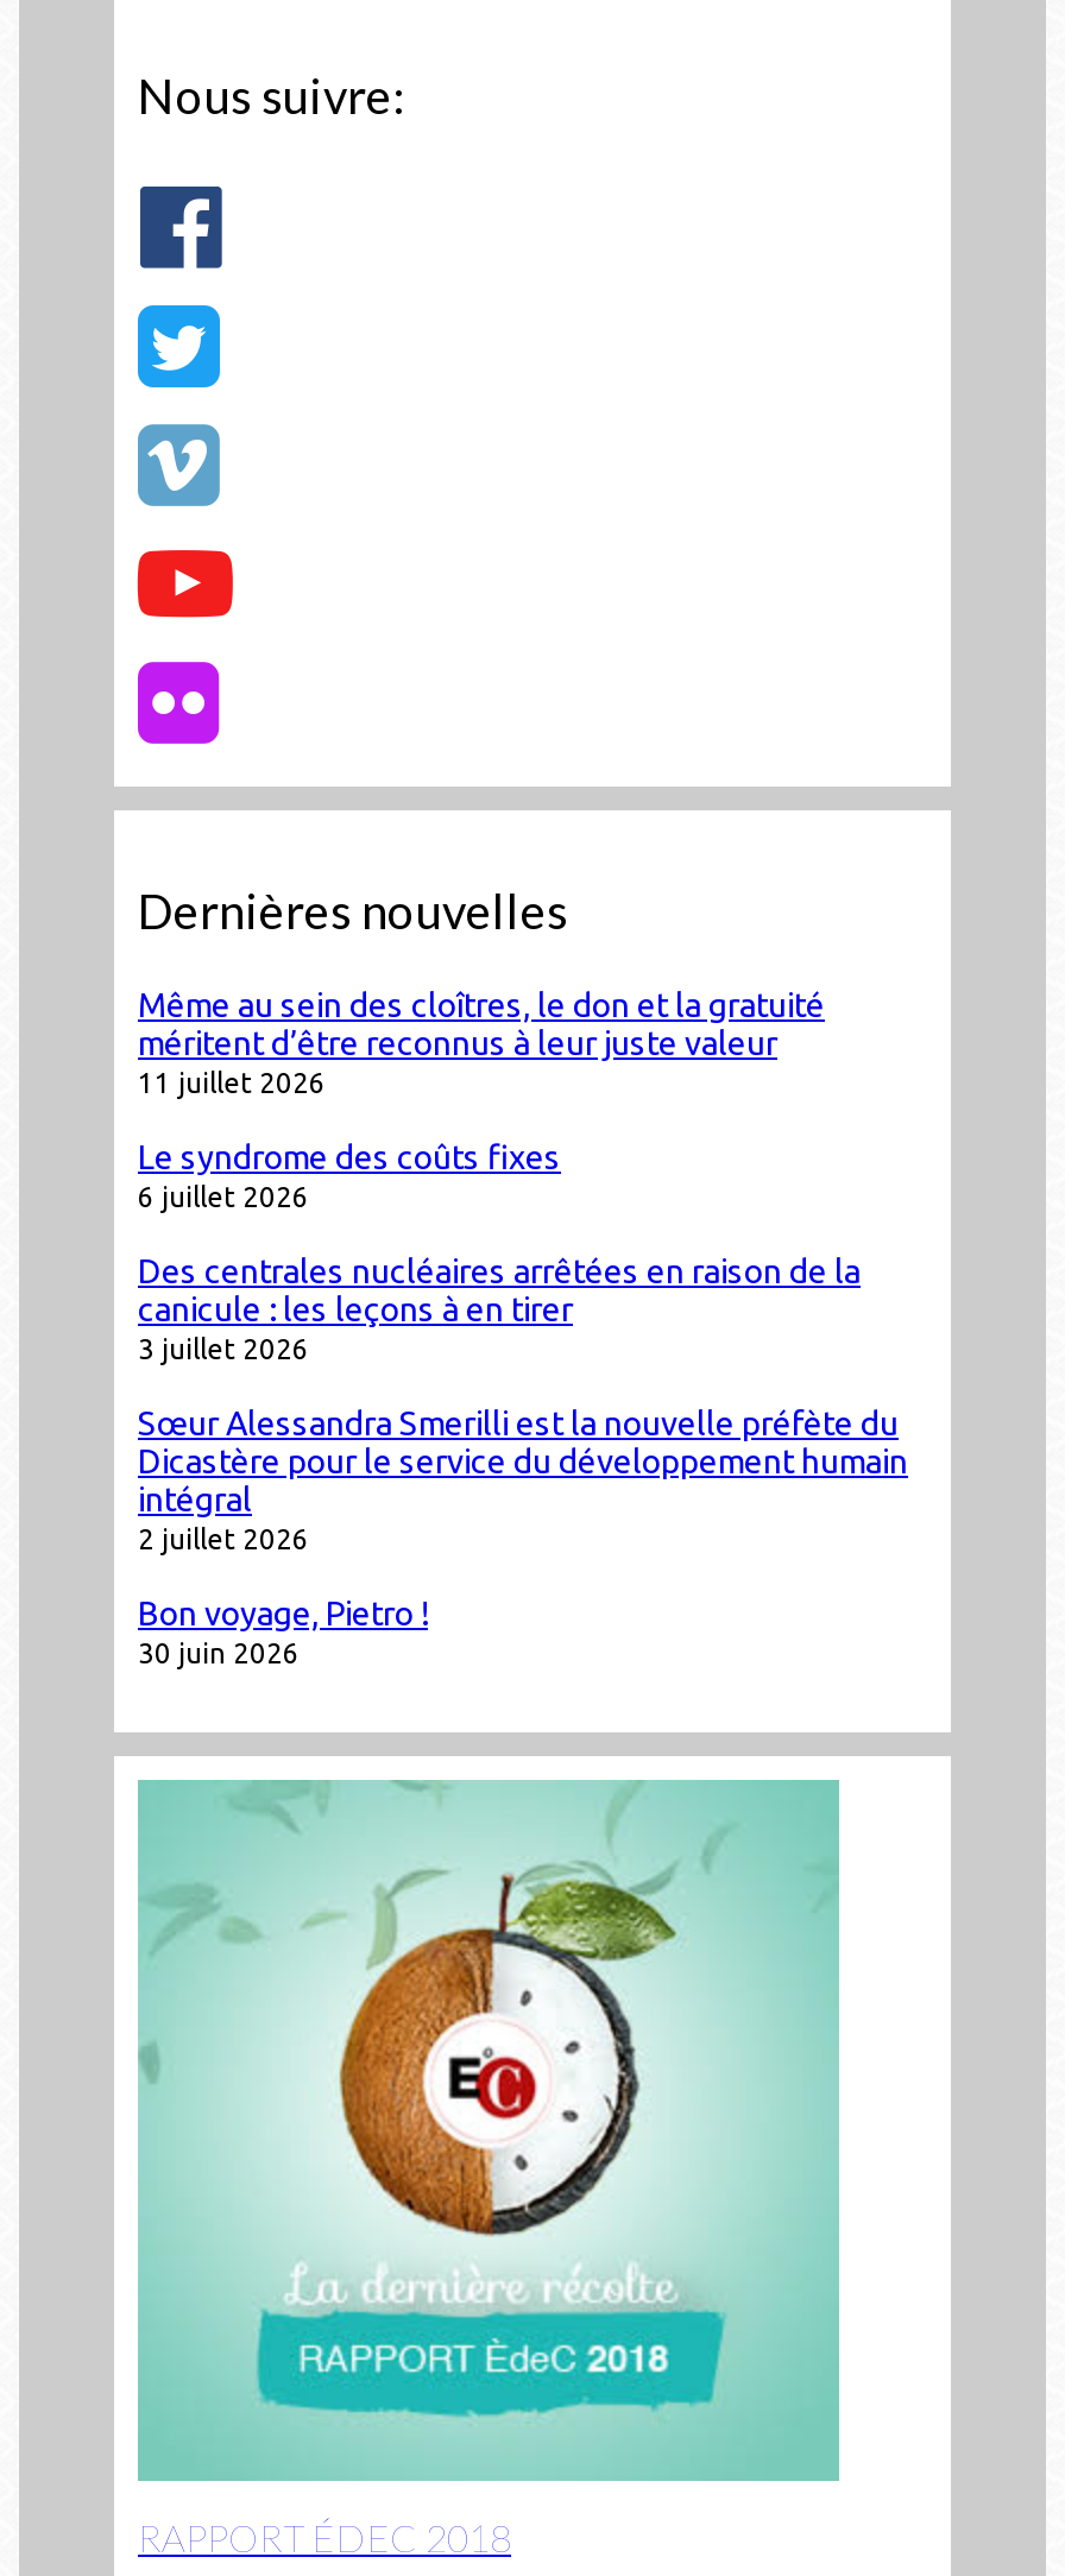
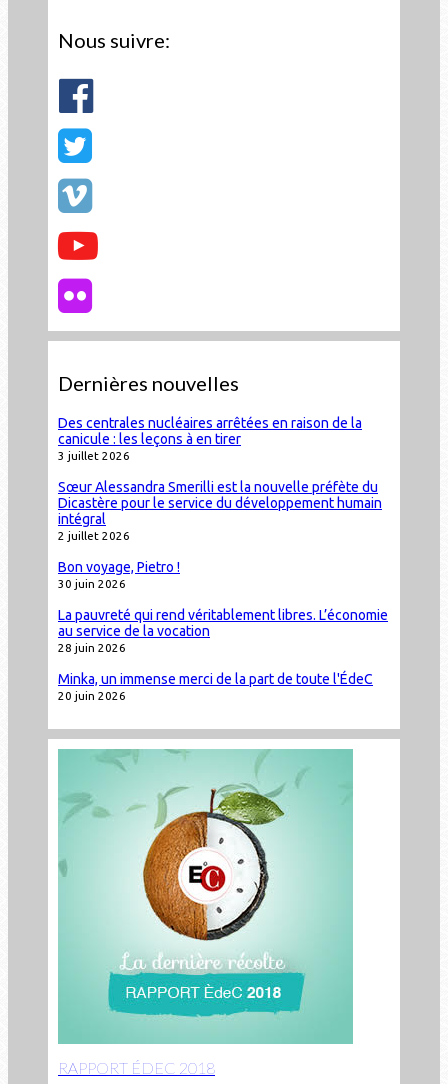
- Même au sein des cloîtres, le don et la gratuité
- méritent d’être reconnus à leur juste valeur
- 11 juillet 2026
- Le syndrome des coûts fixes
- 6 juillet 2026

moved up: Des centrales nucléaires arrêtées en raison de la | canicule : les leçons à en tirer | 3 juillet 2026 | ... | Bon voyage, Pietro ! | 30 juin 2026

+ La pauvreté qui rend véritablement libres. L’économie
+ au service de la vocation
+ 28 juin 2026
+ Minka, un immense merci de la part de toute l'ÉdeC
+ 20 juin 2026
